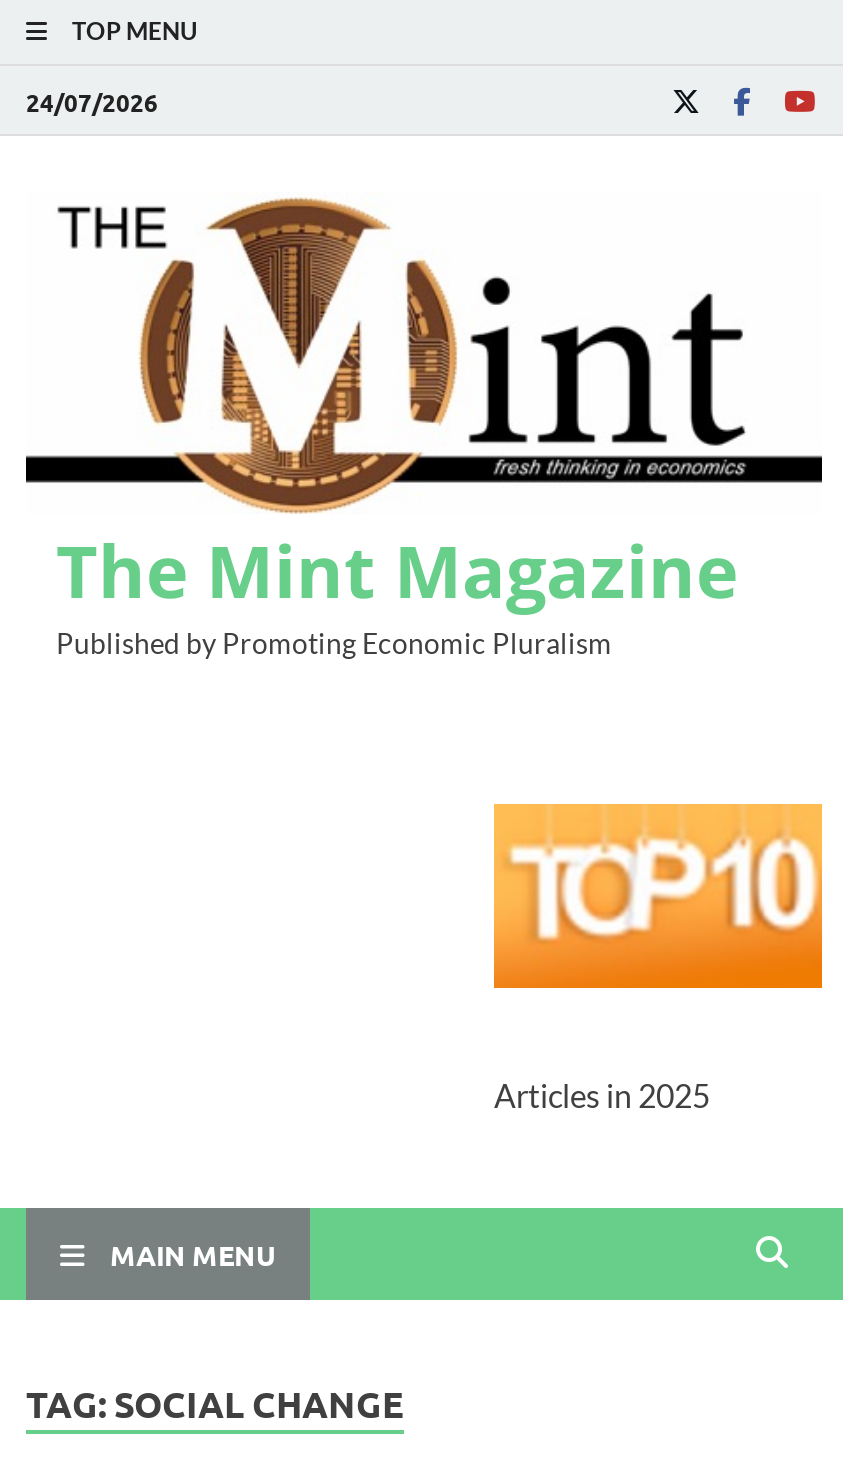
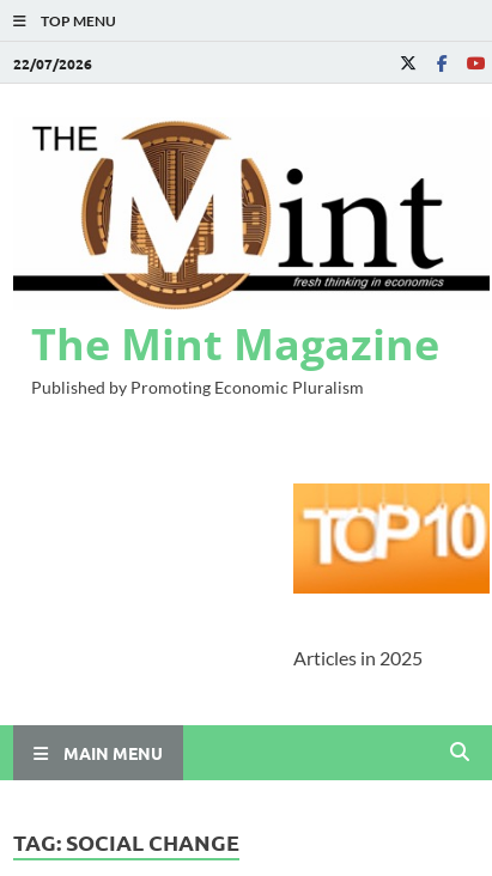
- 24/07/2026
+ 22/07/2026
